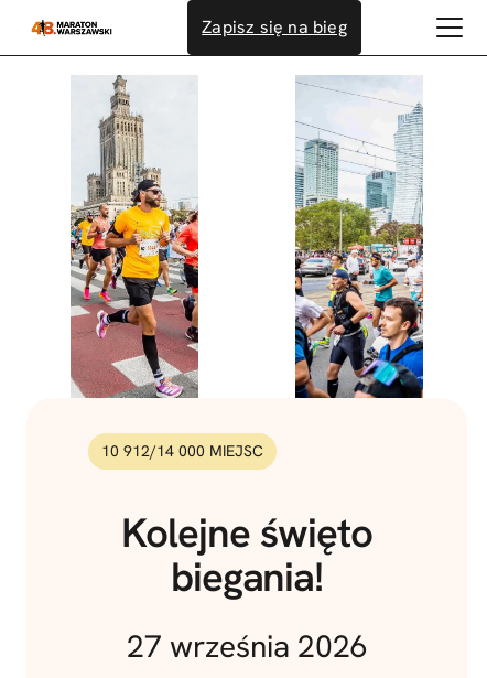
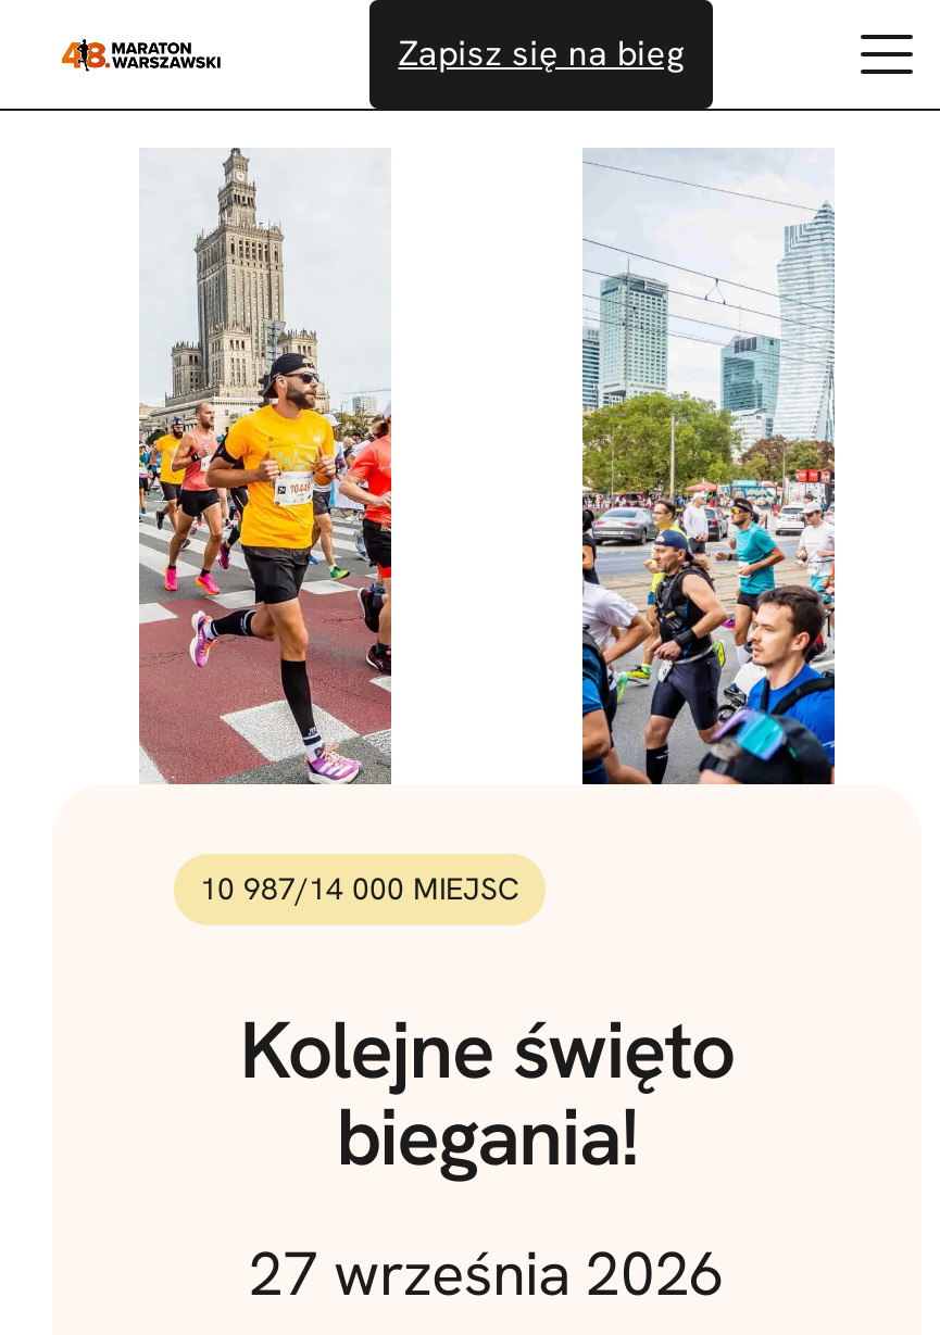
- 10 912/14 000 MIEJSC
+ 10 987/14 000 MIEJSC
